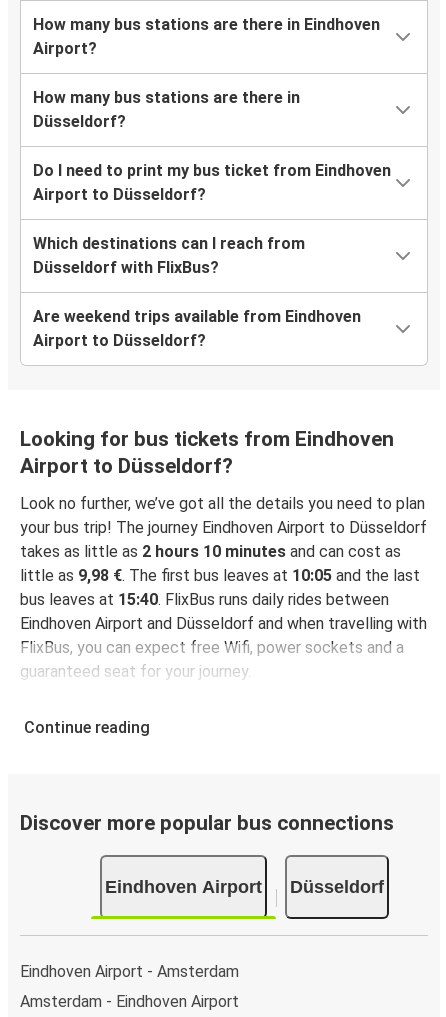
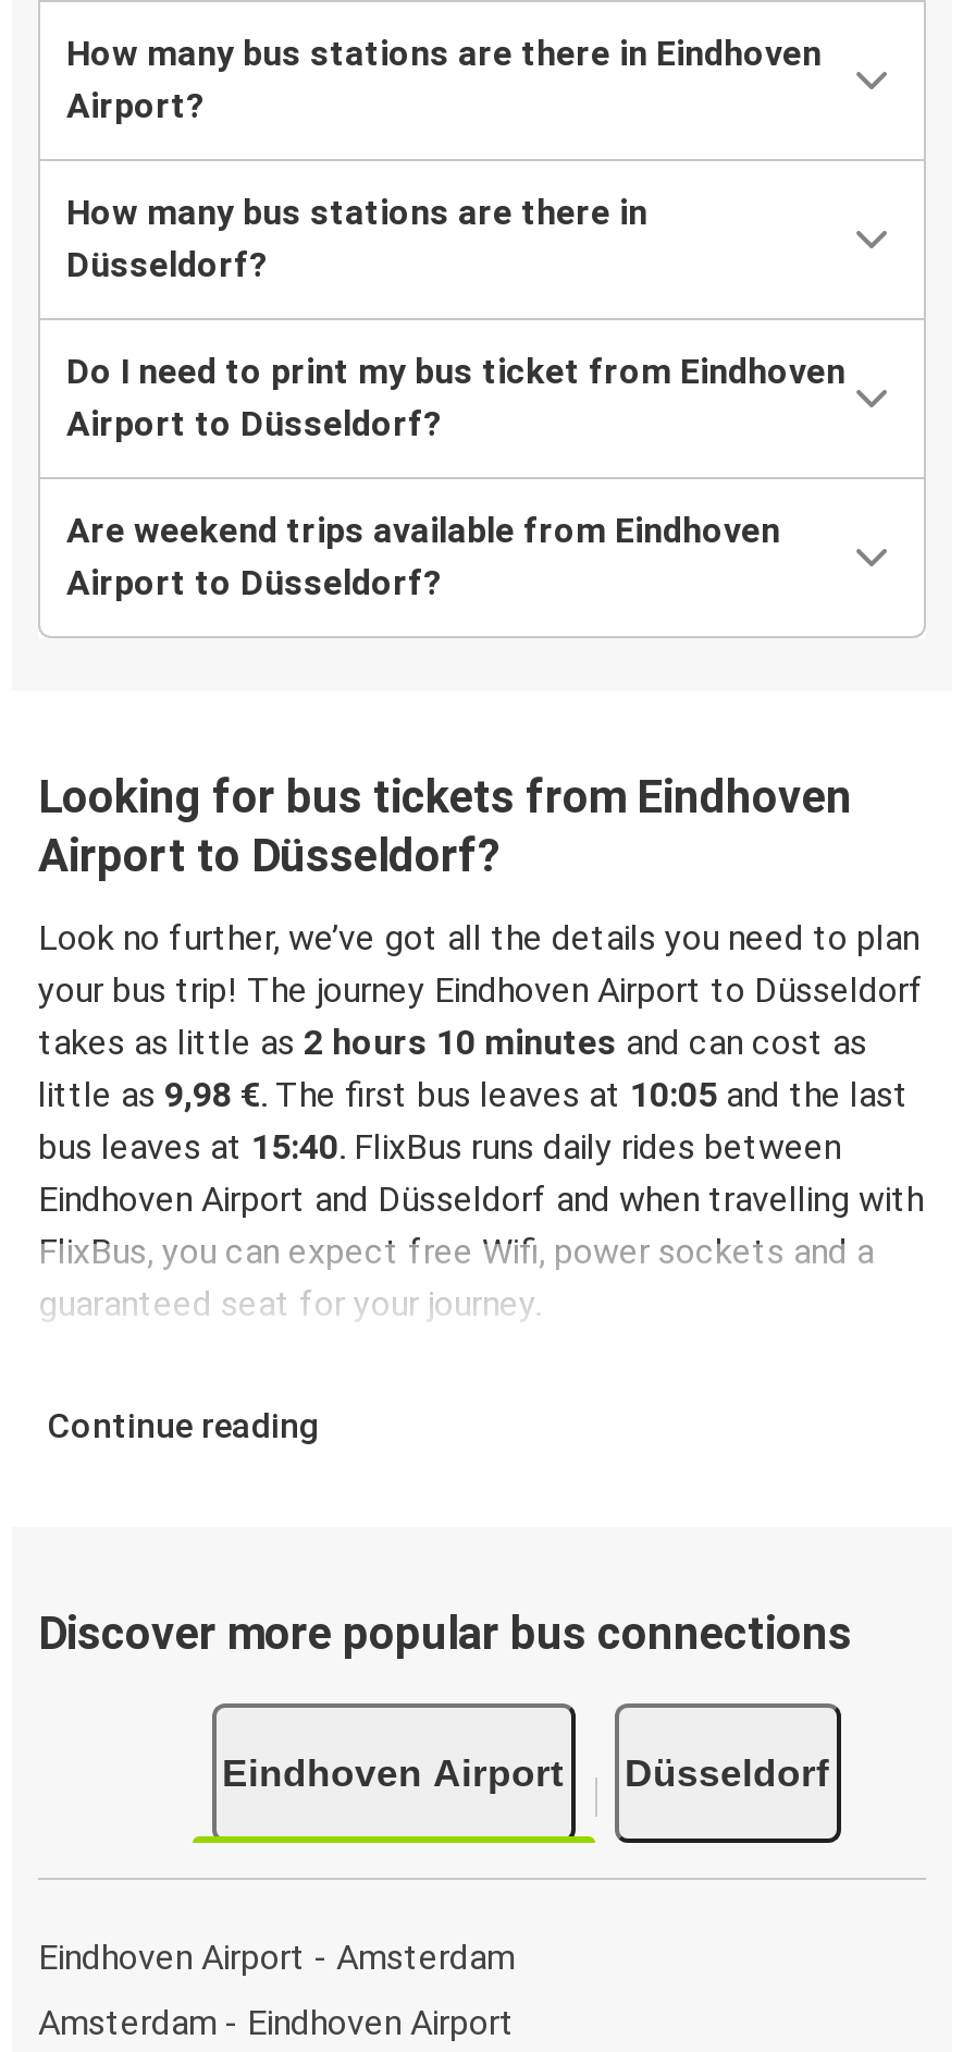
- Which destinations can I reach from
- Düsseldorf with FlixBus?
